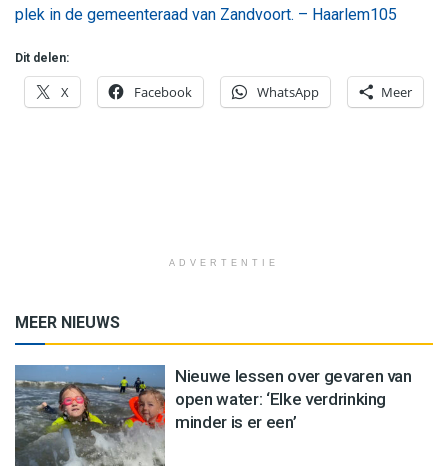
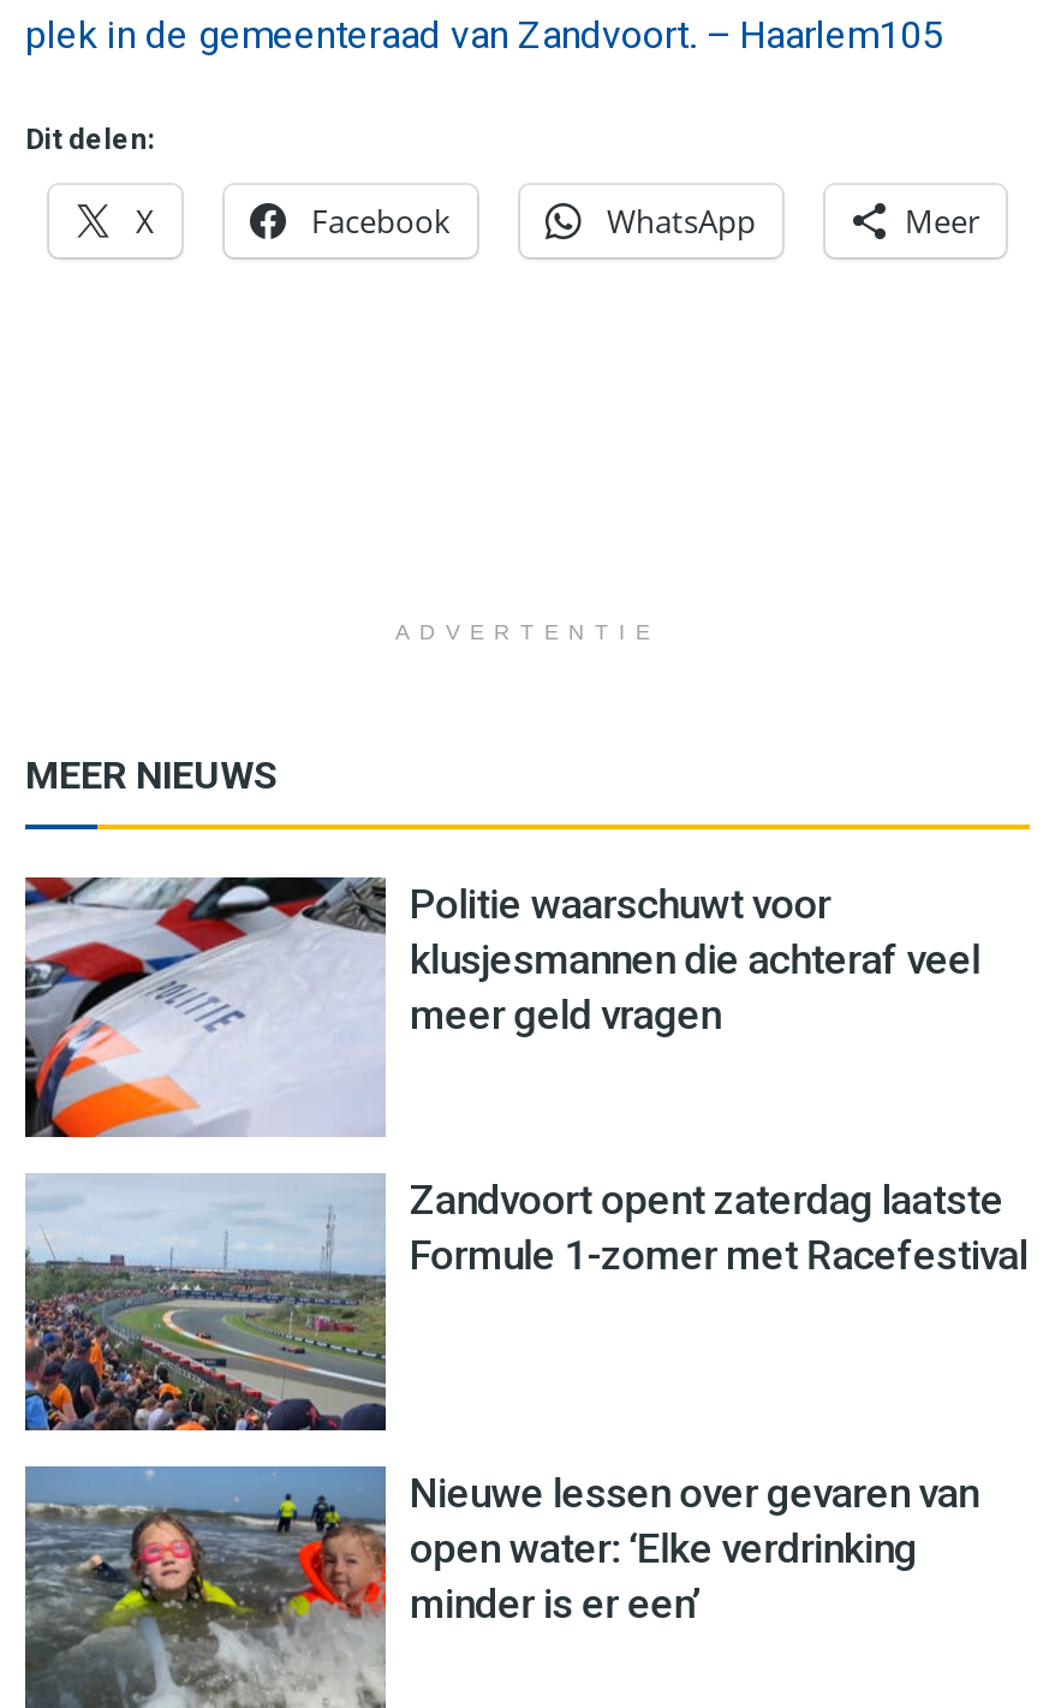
+ [image]
+ Politie waarschuwt voor
+ klusjesmannen die achteraf veel
+ meer geld vragen

+ [image]
+ Zandvoort opent zaterdag laatste
+ Formule 1-zomer met Racefestival
